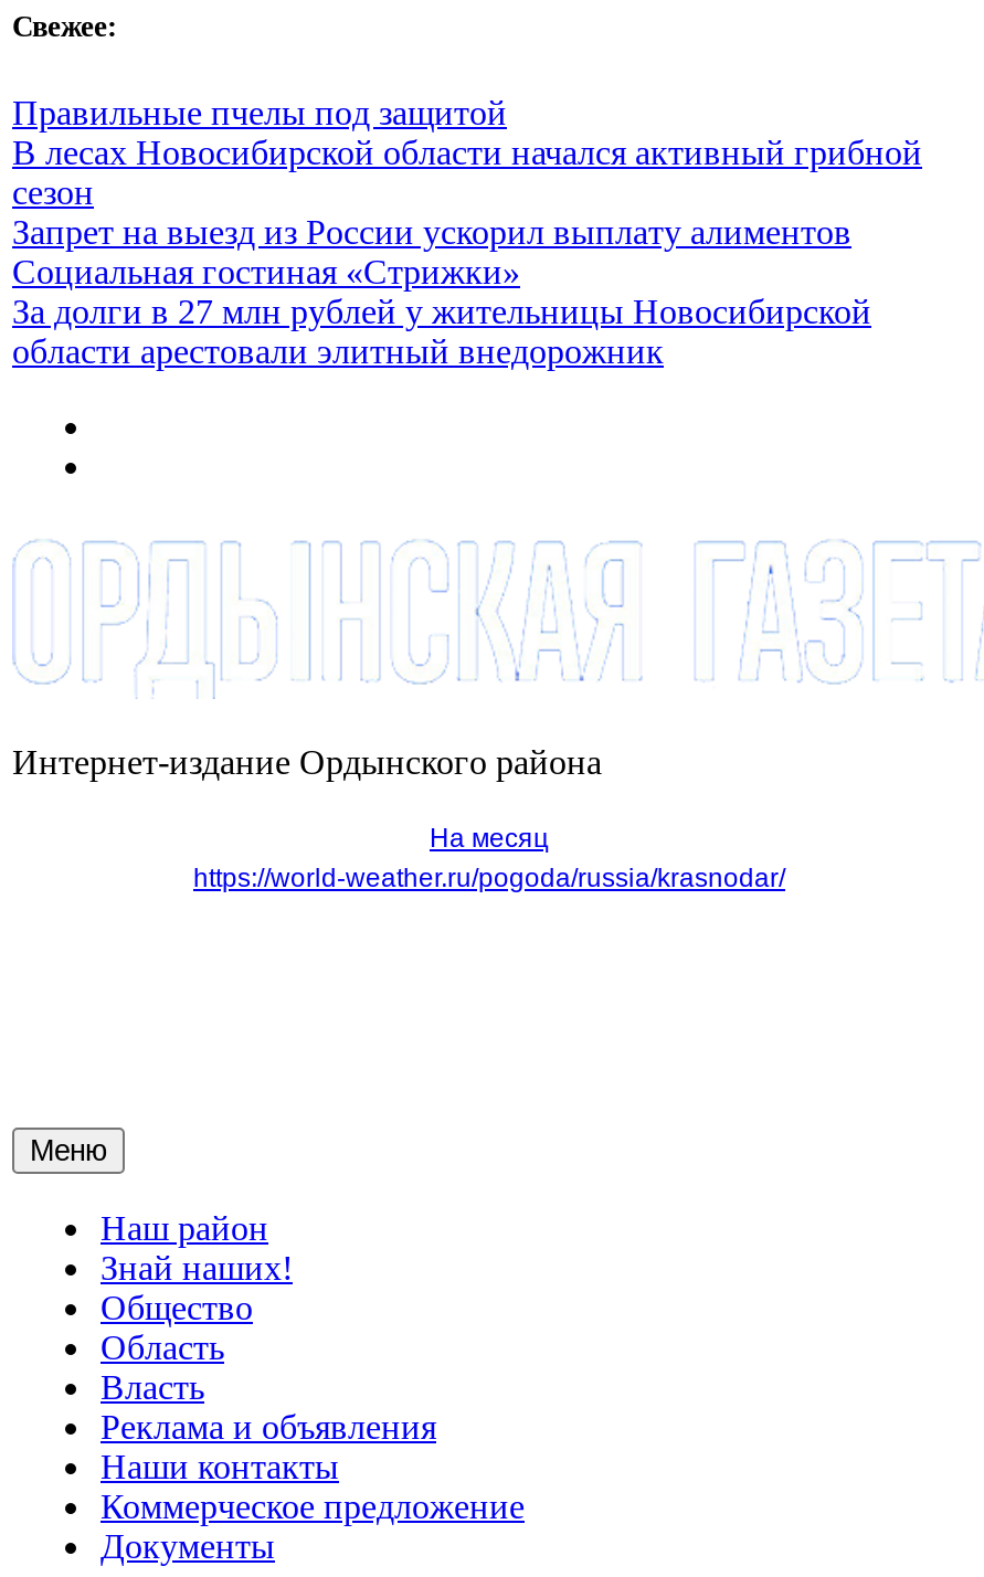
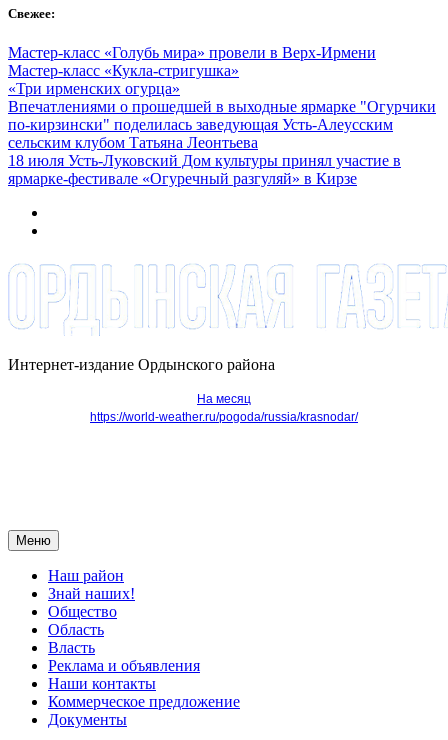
- Правильные пчелы под защитой
- В лесах Новосибирской области начался активный грибной
- сезон
- Запрет на выезд из России ускорил выплату алиментов
- Социальная гостиная «Стрижки»
- За долги в 27 млн рублей у жительницы Новосибирской
- области арестовали элитный внедорожник
+ Мастер-класс «Голубь мира» провели в Верх-Ирмени
+ Мастер-класс «Кукла-стригушка»
+ «Три ирменских огурца»
+ Впечатлениями о прошедшей в выходные ярмарке "Огурчики
+ по-кирзински" поделилась заведующая Усть-Алеусским
+ сельским клубом Татьяна Леонтьева
+ 18 июля Усть-Луковский Дом культуры принял участие в
+ ярмарке-фестивале «Огуречный разгуляй» в Кирзе
